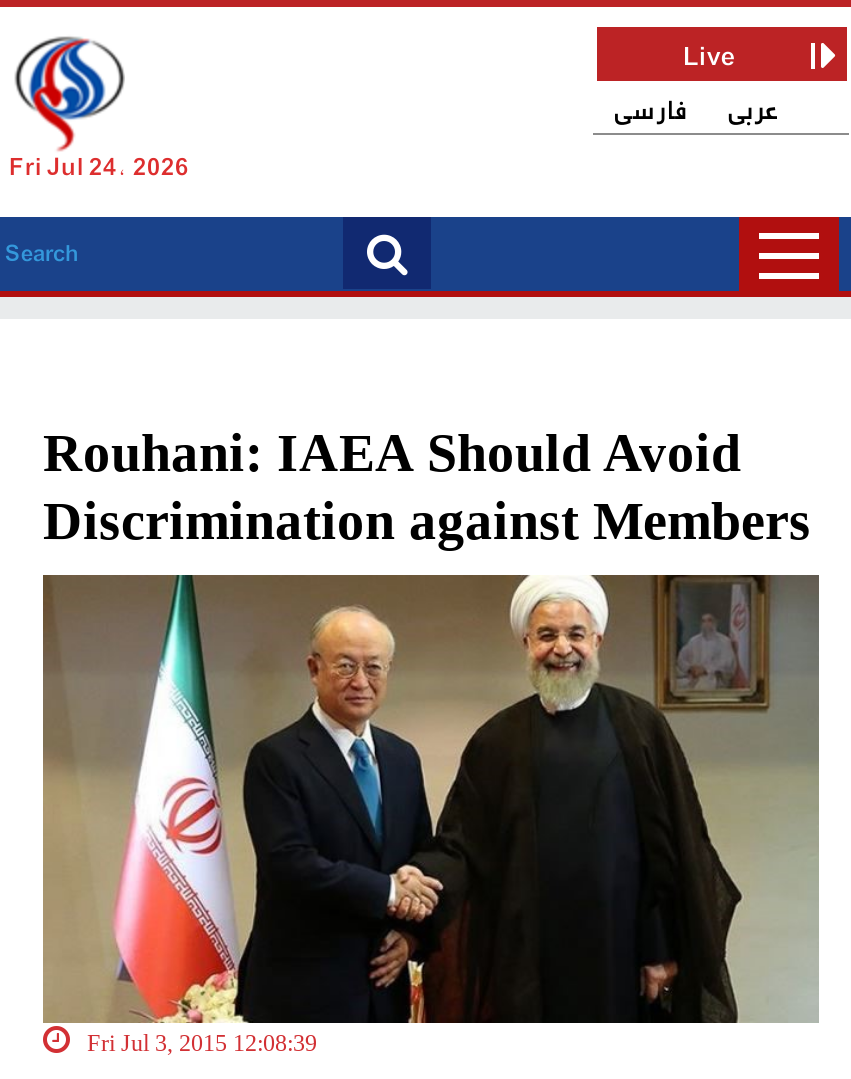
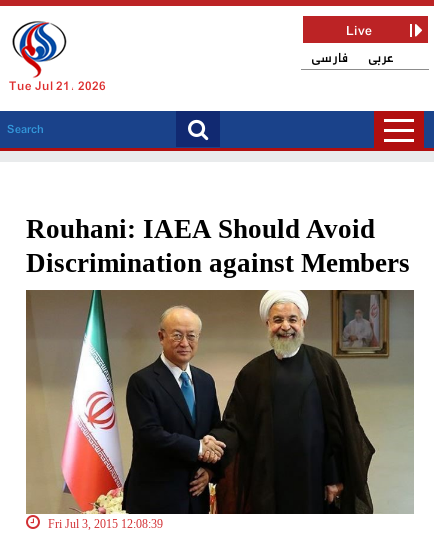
- Fri Jul 24, 2026
+ Tue Jul 21, 2026
